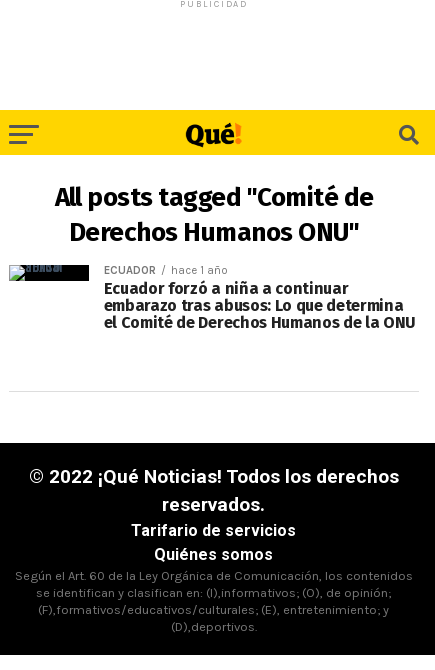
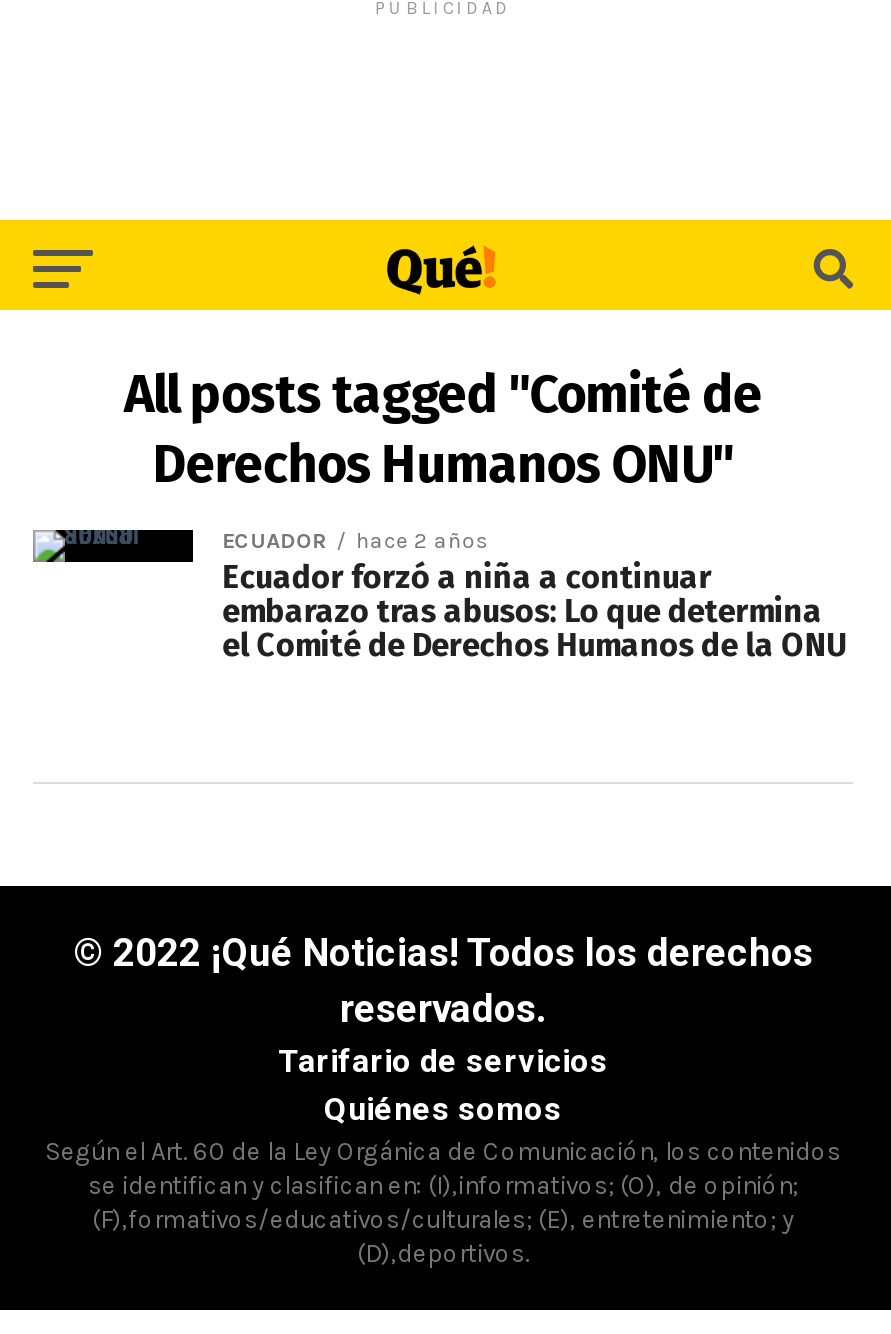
- ECUADOR hace 1 año
+ ECUADOR hace 2 años
